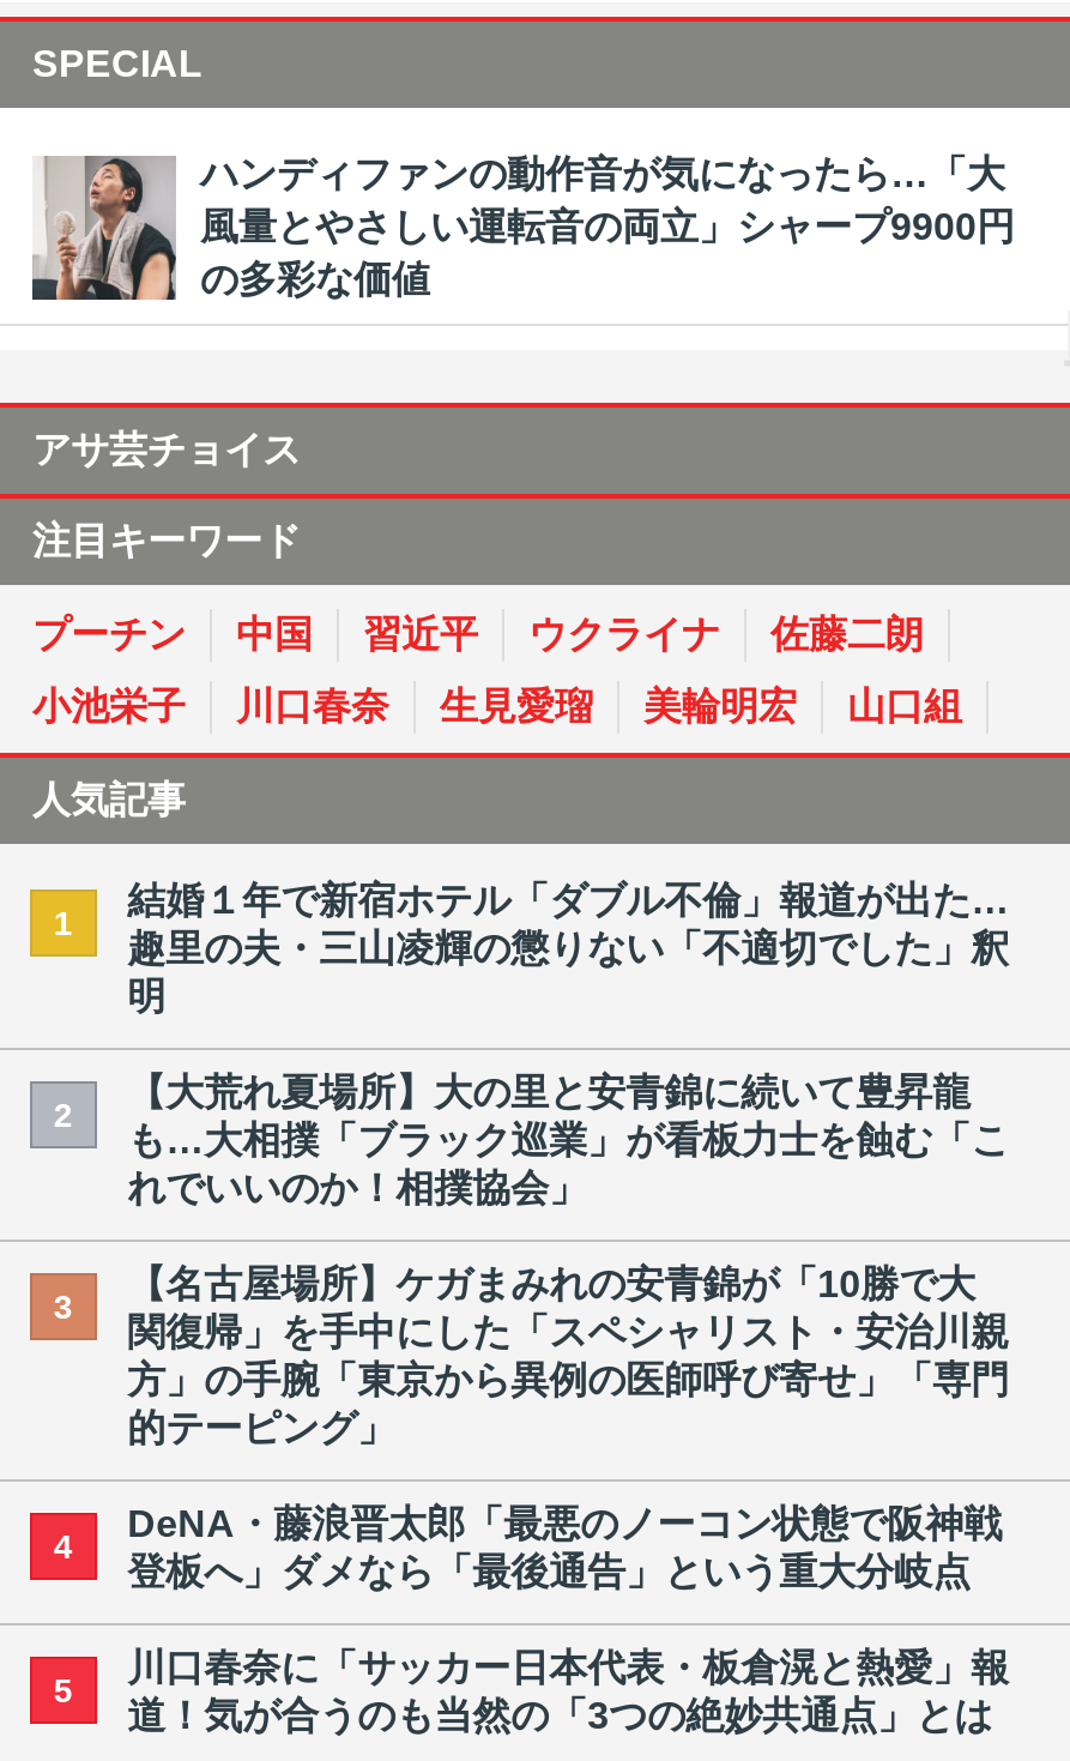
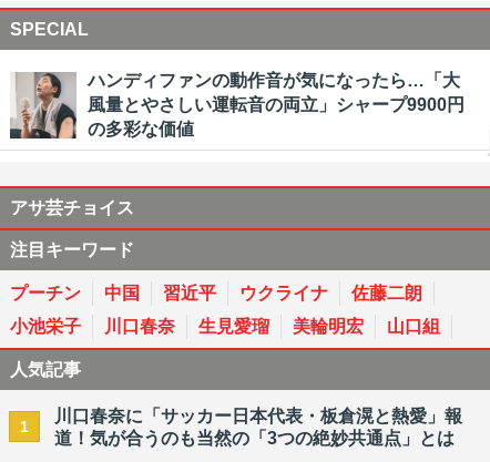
- 結婚１年で新宿ホテル「ダブル不倫」報道が出た…
- 趣里の夫・三山凌輝の懲りない「不適切でした」釈
- 明
- 2

- 【大荒れ夏場所】大の里と安青錦に続いて豊昇龍
- も…大相撲「ブラック巡業」が看板力士を蝕む「こ
- れでいいのか！相撲協会」
- 3

- 【名古屋場所】ケガまみれの安青錦が「10勝で大
- 関復帰」を手中にした「スペシャリスト・安治川親
- 方」の手腕「東京から異例の医師呼び寄せ」「専門
- 的テーピング」
- 4

- DeNA・藤浪晋太郎「最悪のノーコン状態で阪神戦
- 登板へ」ダメなら「最後通告」という重大分岐点
- 5
